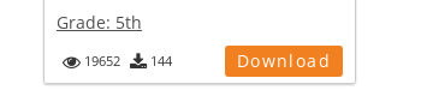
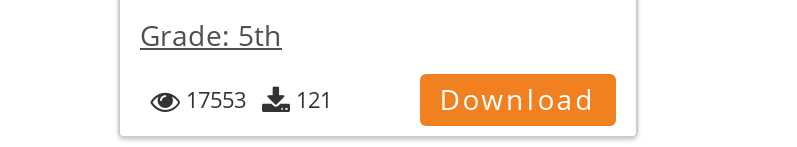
- 19652
+ 17553

- 144
+ 121
